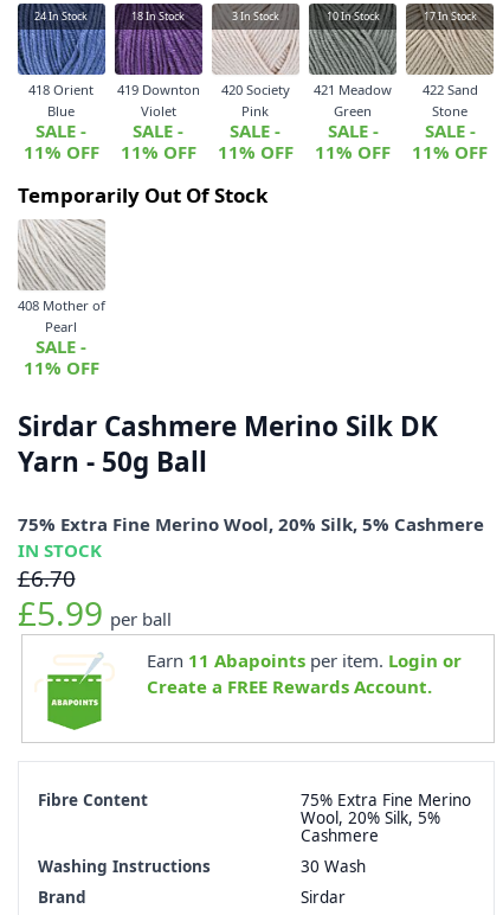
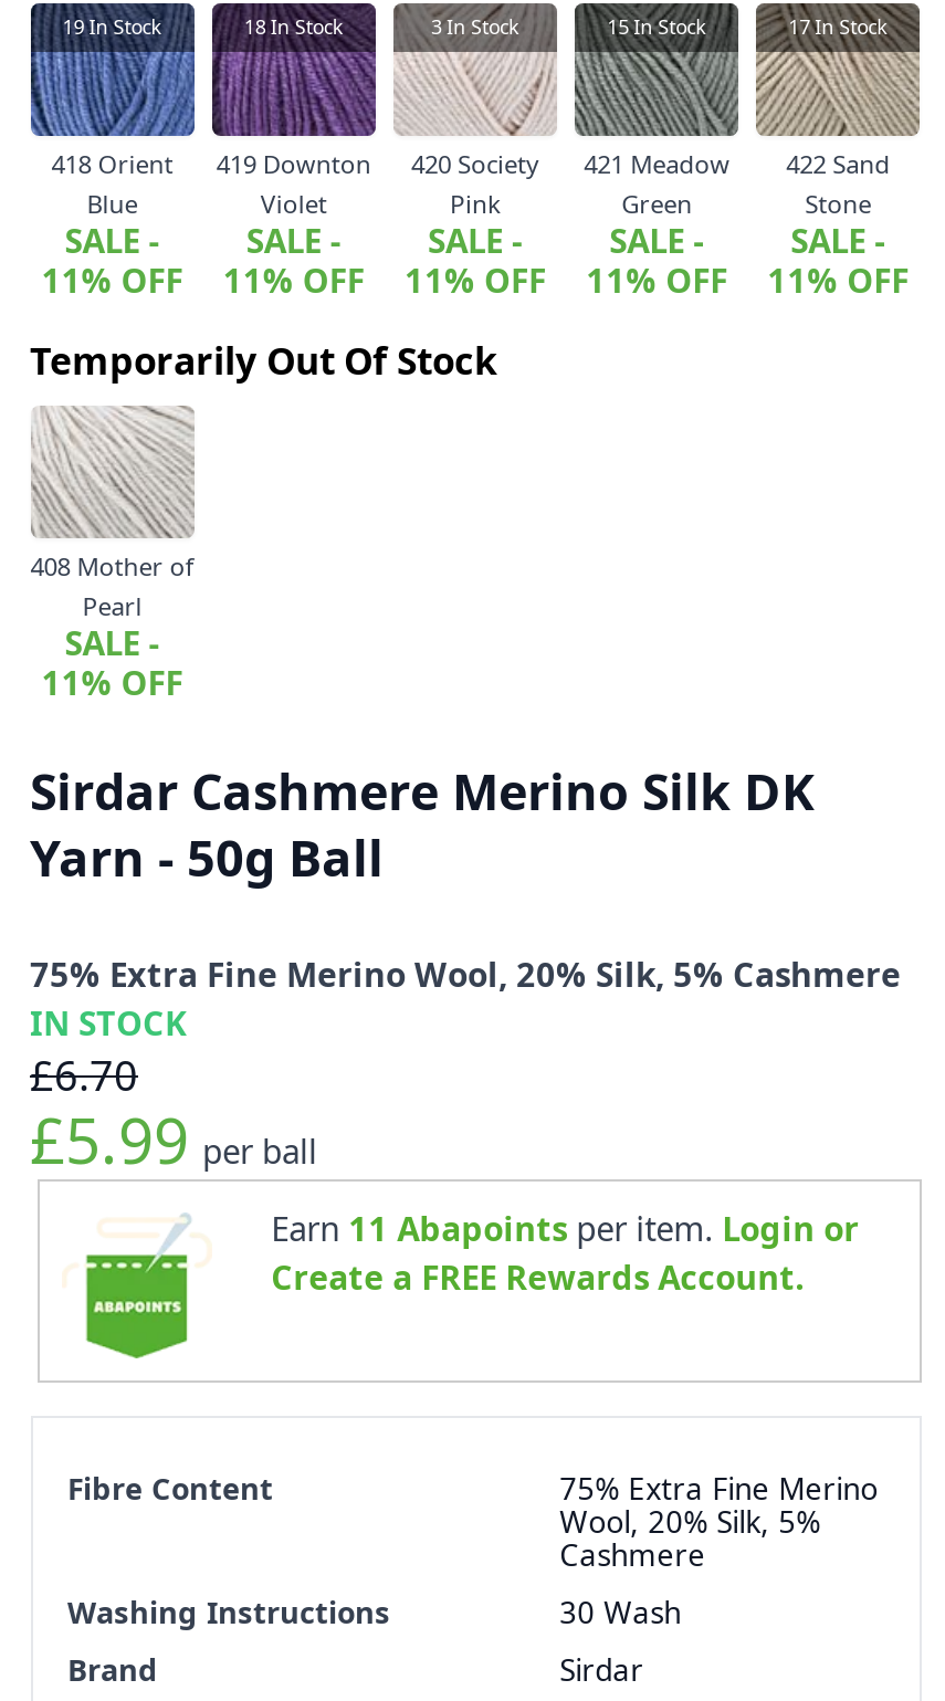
- 24 In Stock
+ 19 In Stock

- 10 In Stock
+ 15 In Stock
